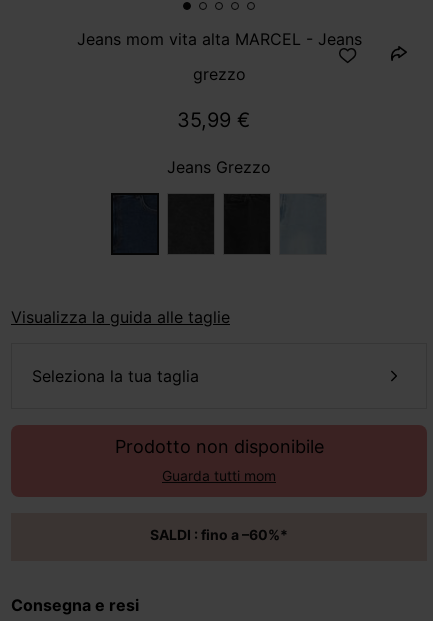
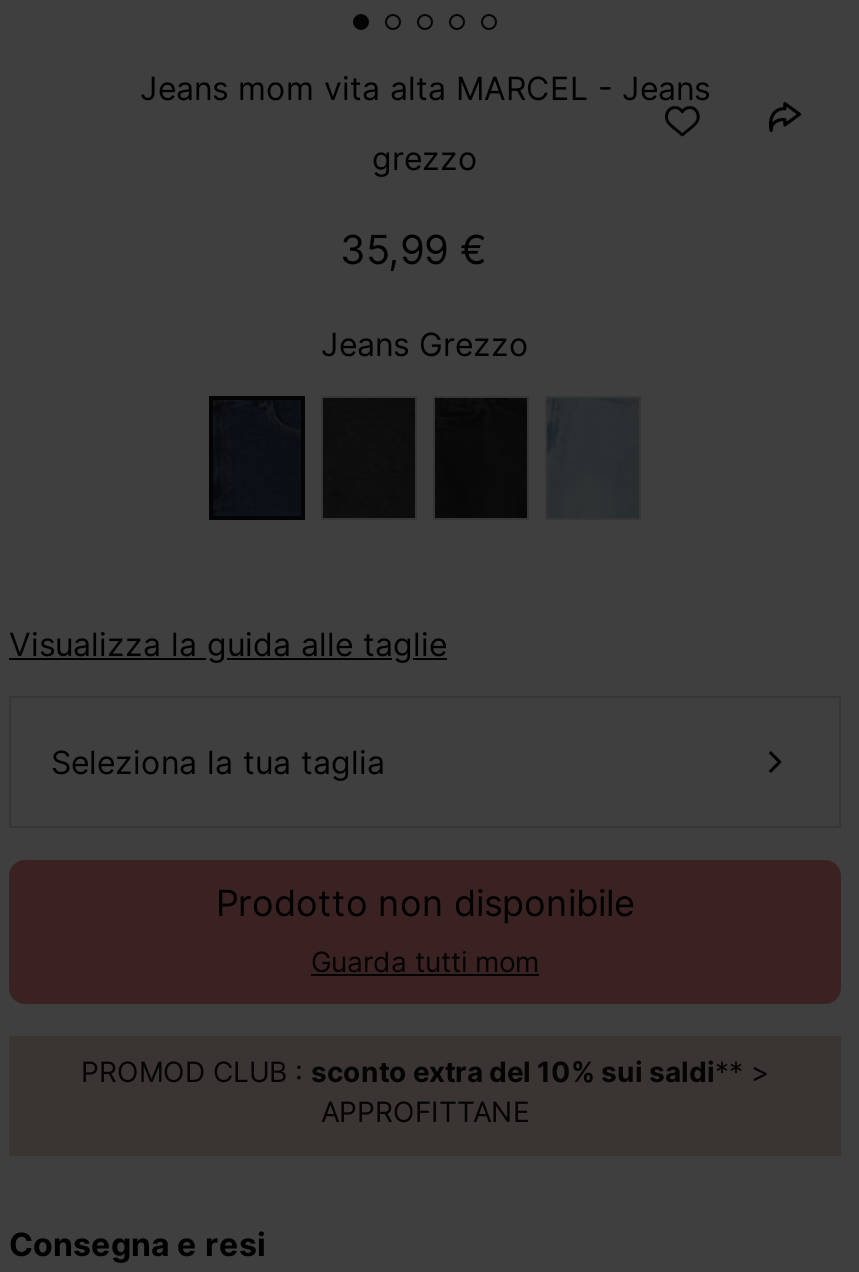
- SALDI : fino a –60%*
+ PROMOD CLUB : sconto extra del 10% sui saldi** >
+ APPROFITTANE
